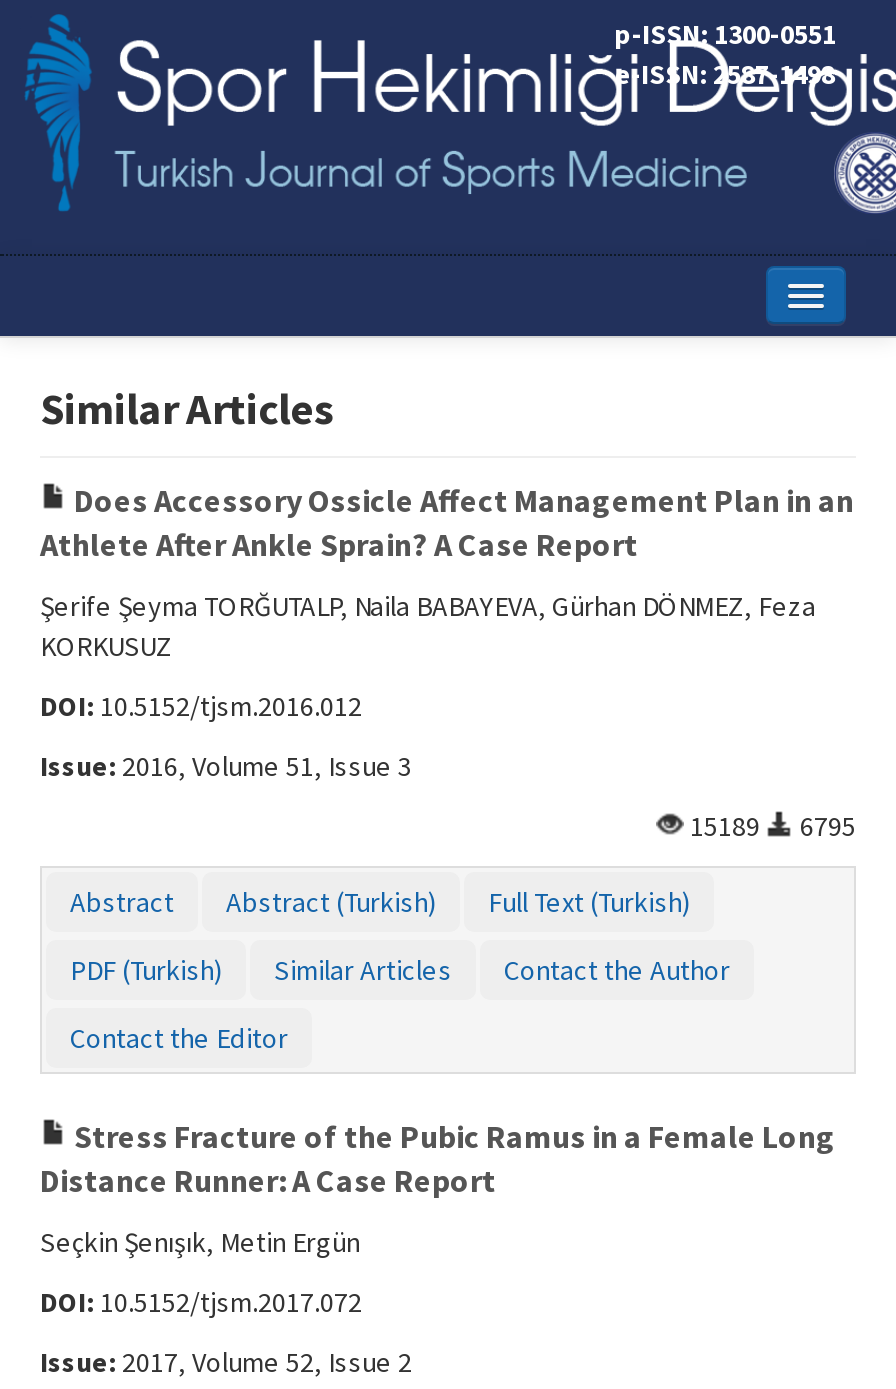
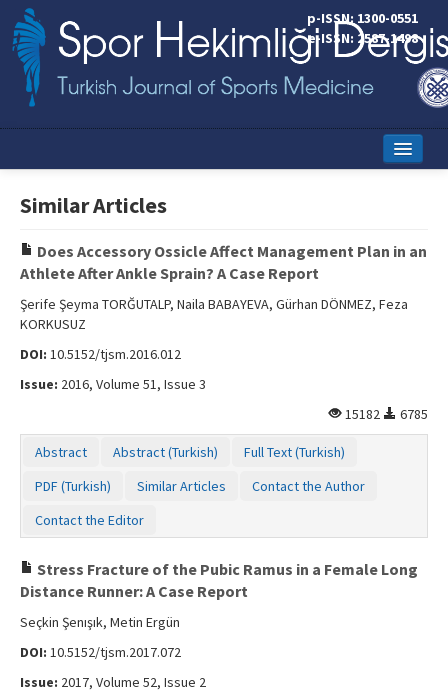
- 15189
+ 15182

- 6795
+ 6785
